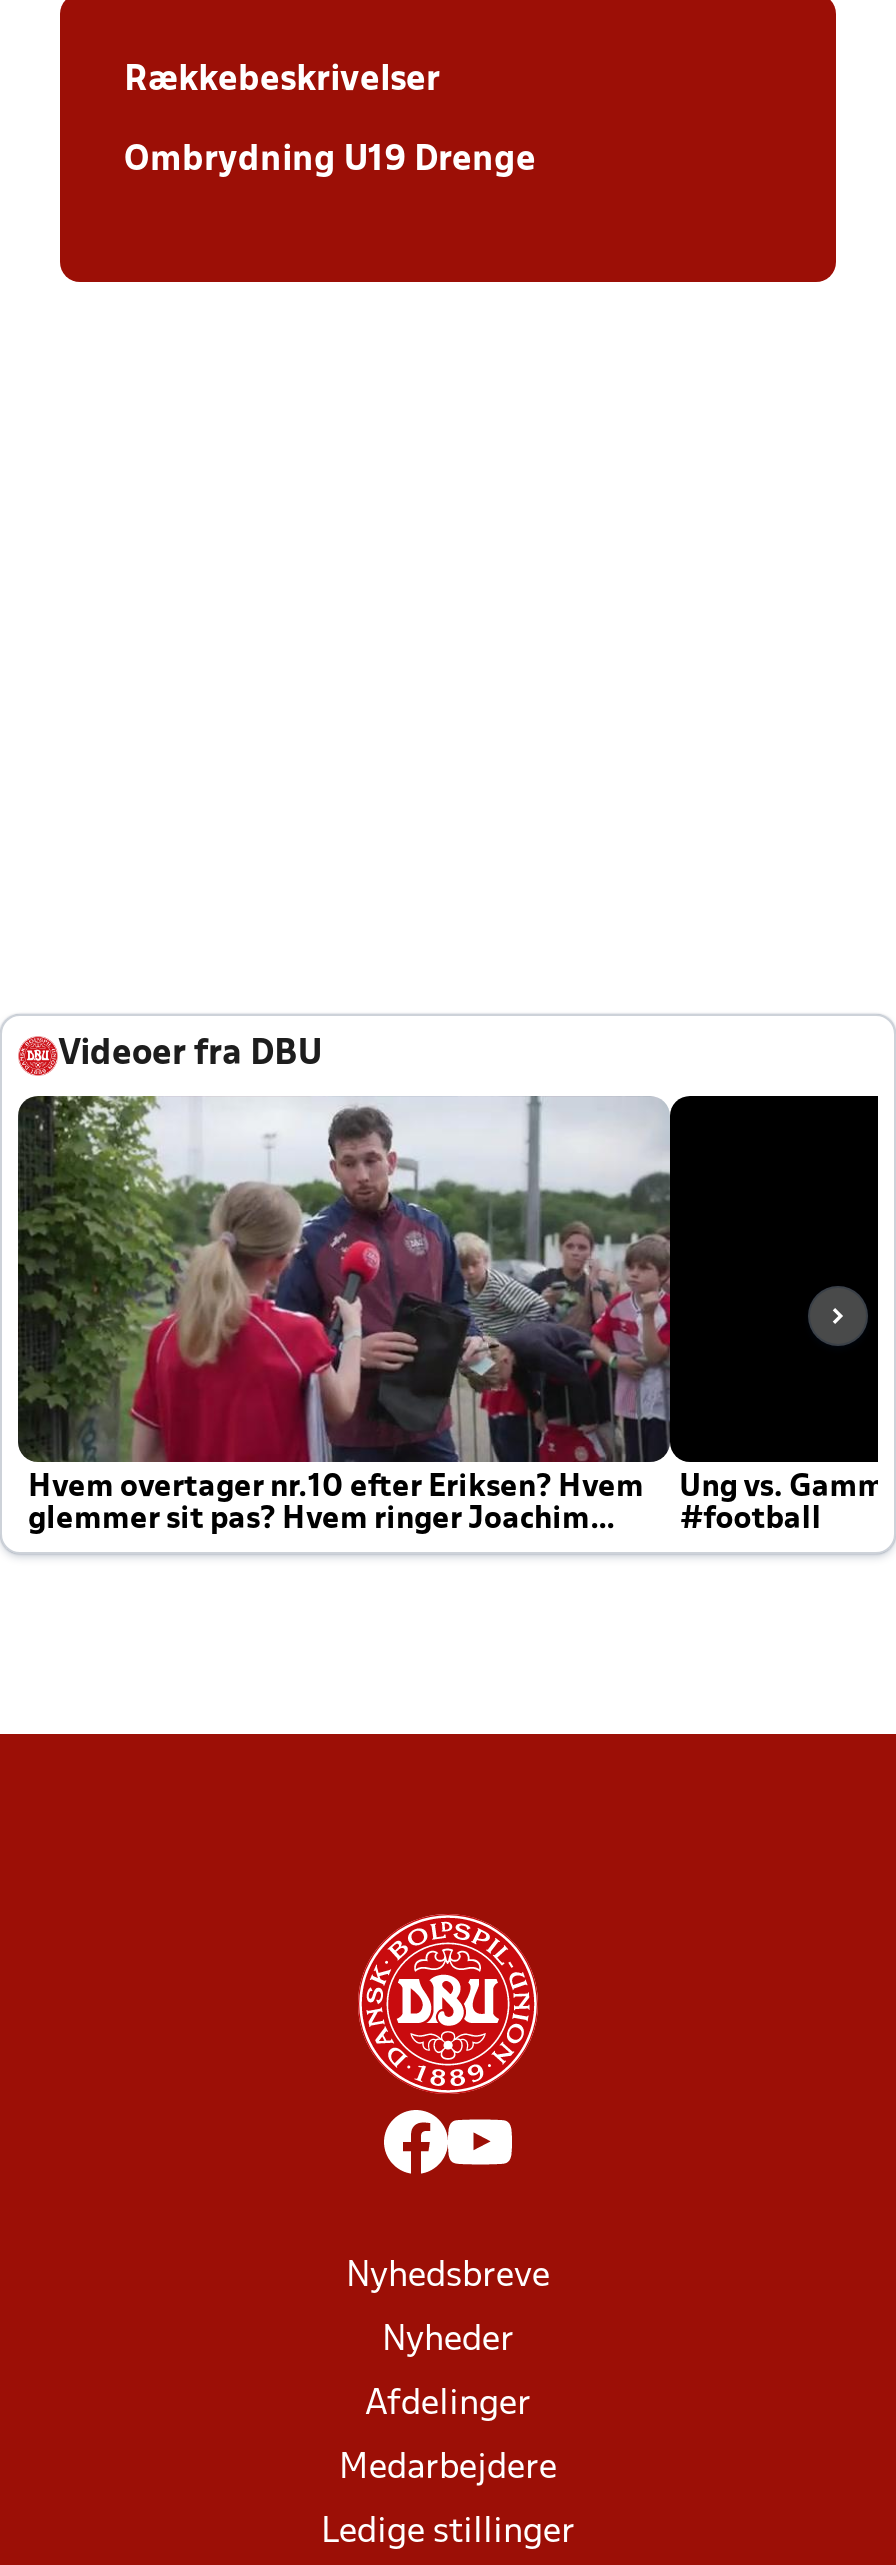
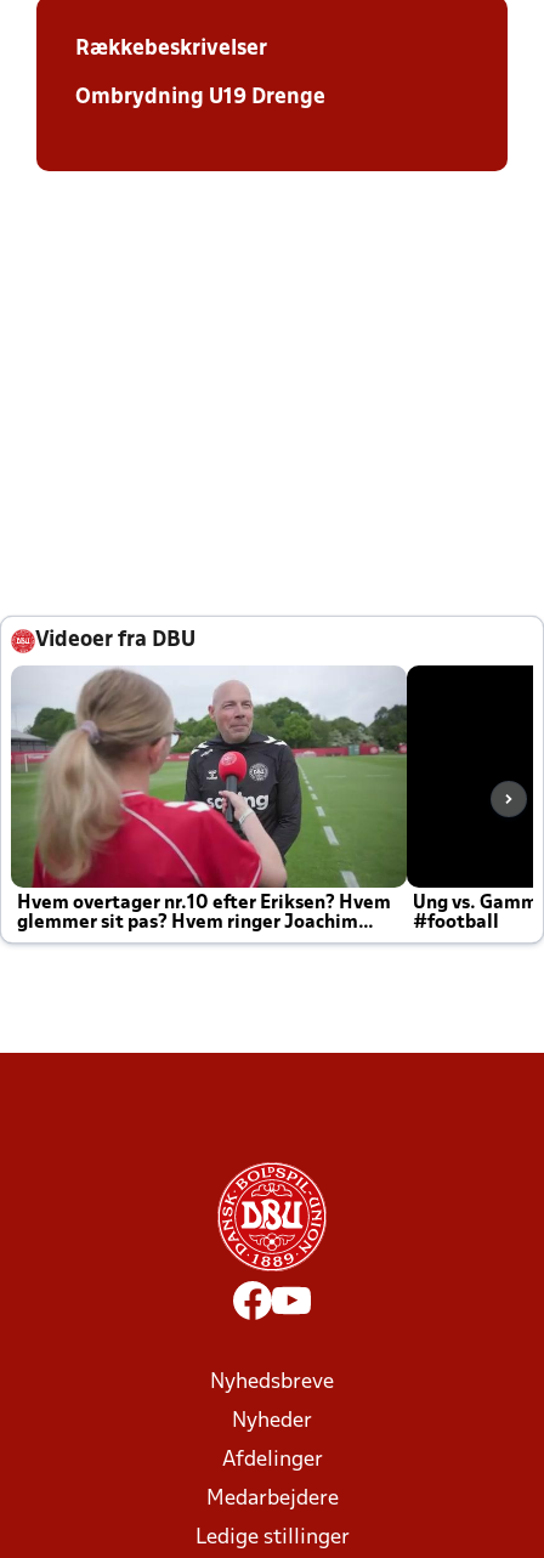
- [image]
+ [image]
